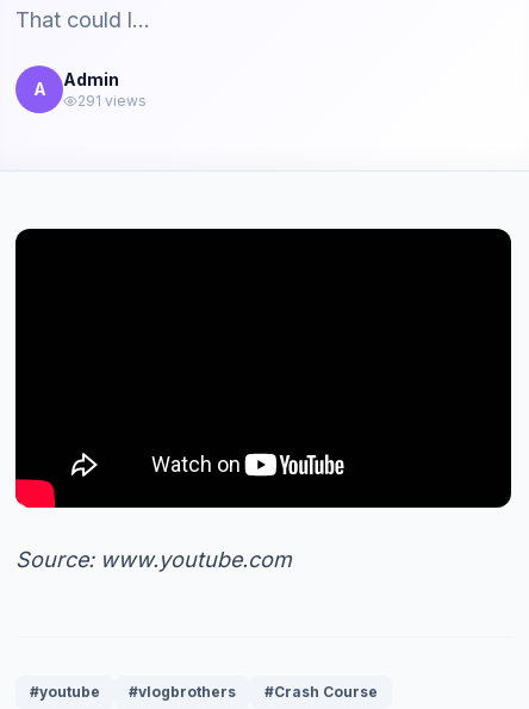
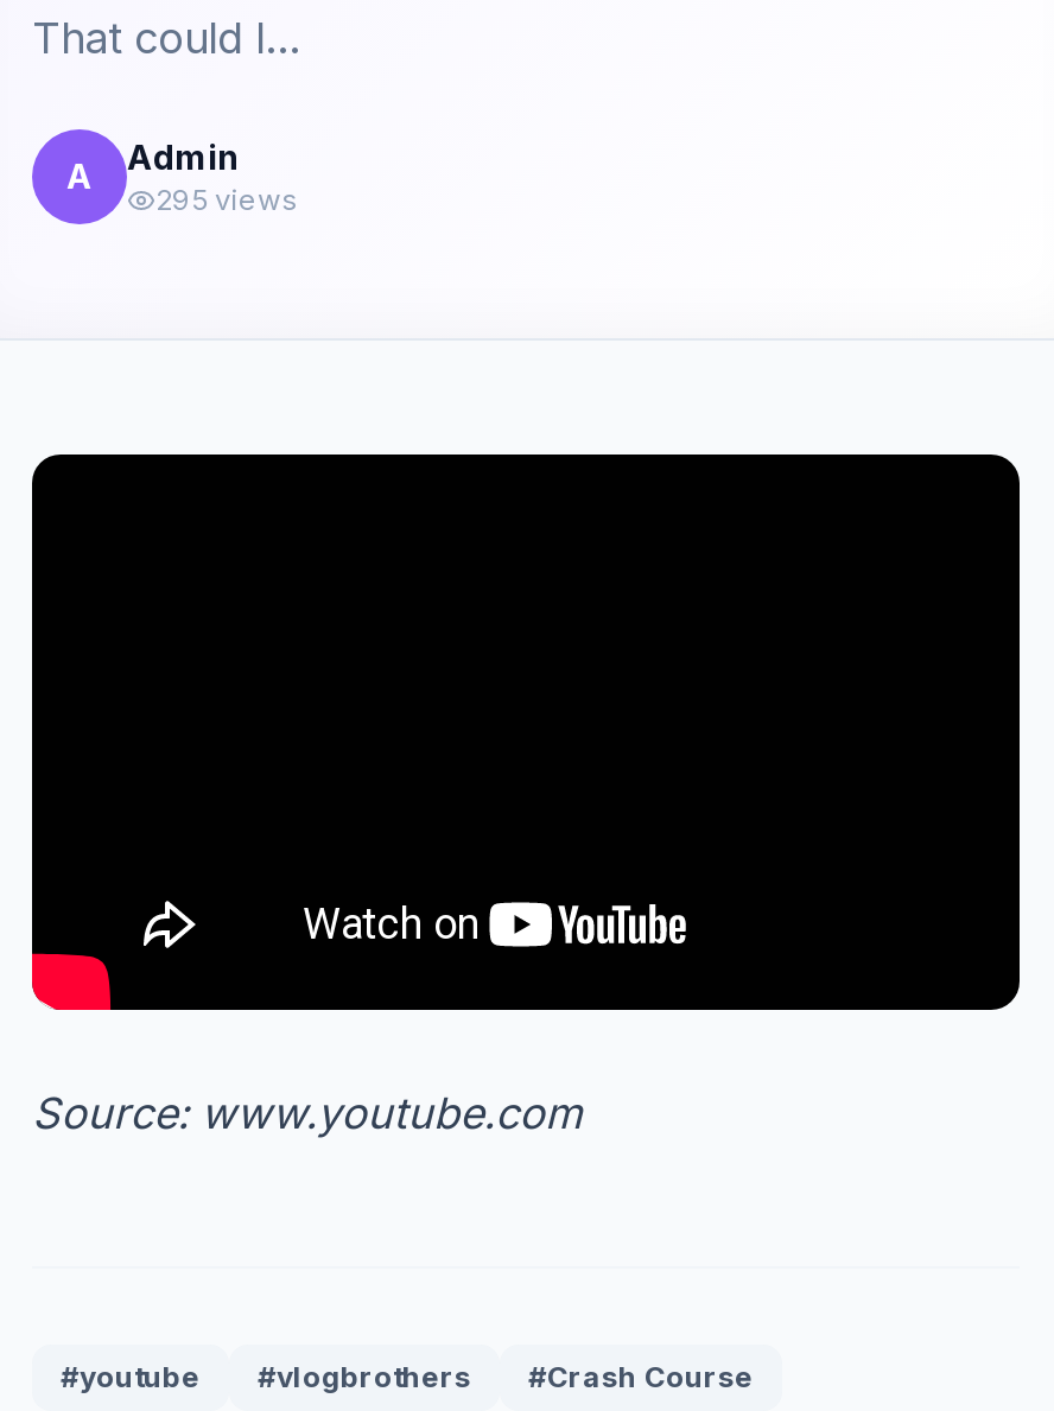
- 291 views
+ 295 views
